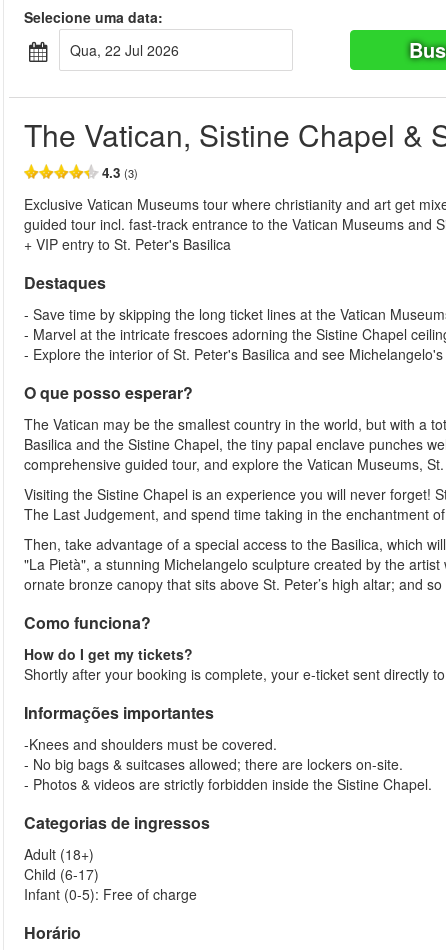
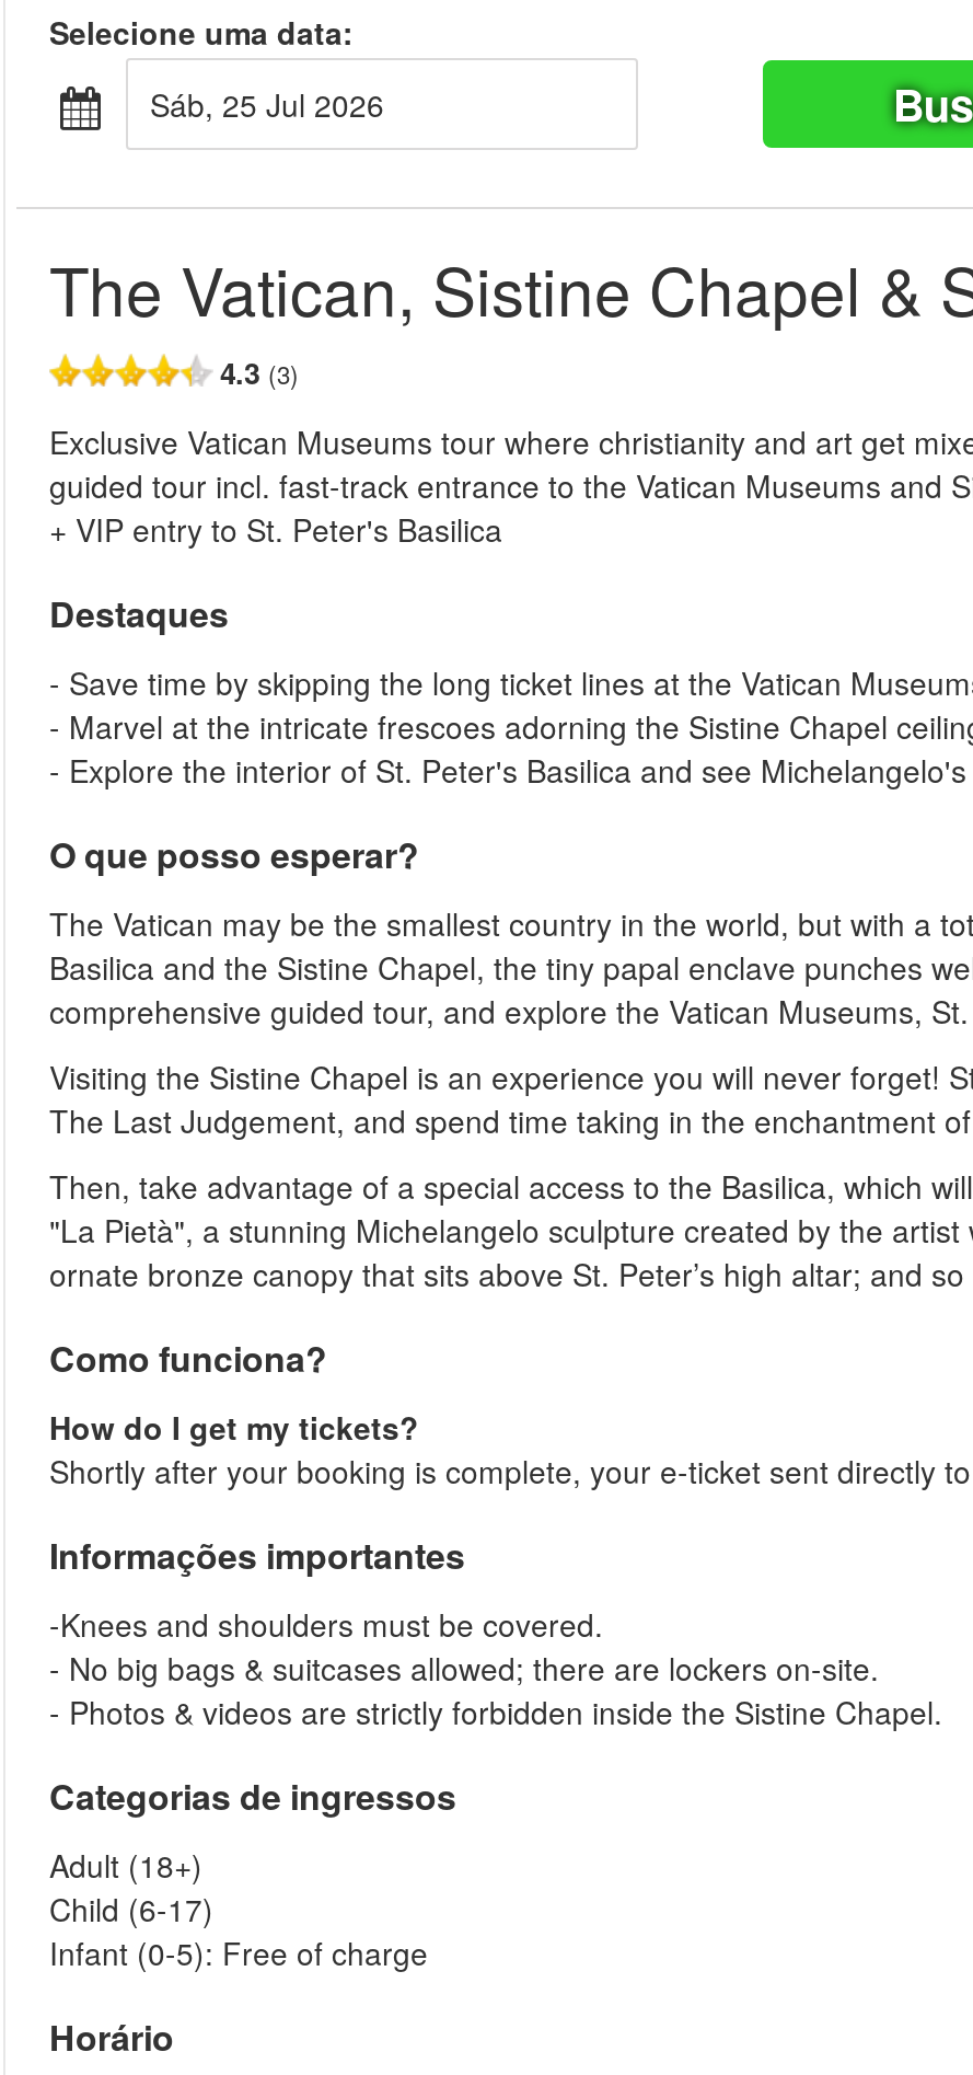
- qua, 22 Jul 2026
+ sáb, 25 Jul 2026
